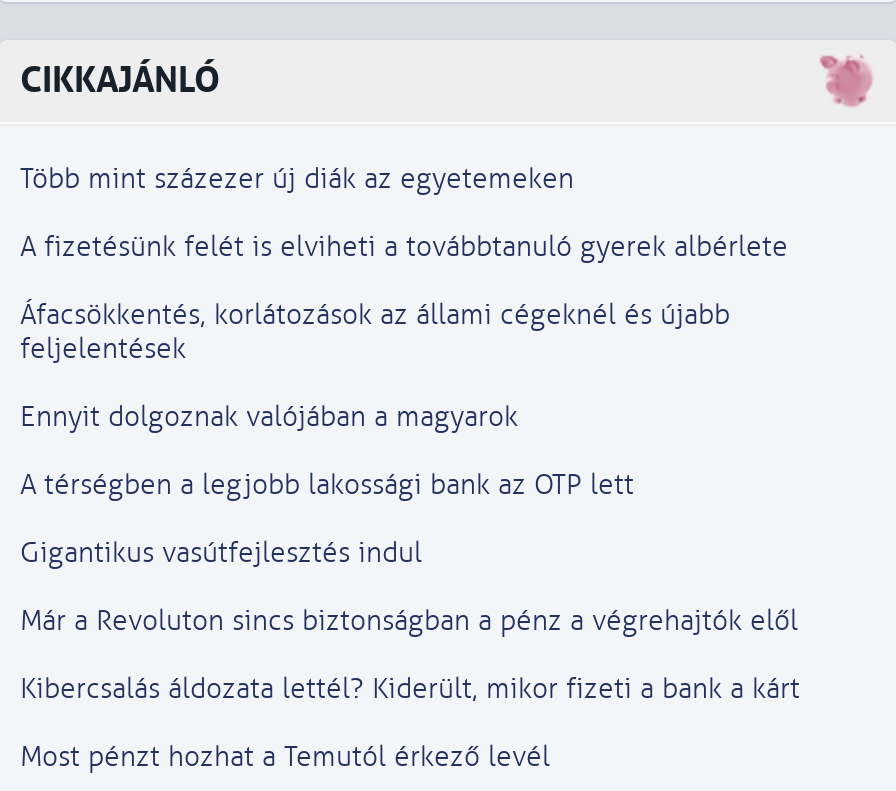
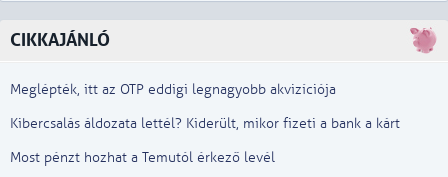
- Több mint százezer új diák az egyetemeken
- A fizetésünk felét is elviheti a továbbtanuló gyerek albérlete
- Áfacsökkentés, korlátozások az állami cégeknél és újabb
- feljelentések
- Ennyit dolgoznak valójában a magyarok
- A térségben a legjobb lakossági bank az OTP lett
- Gigantikus vasútfejlesztés indul
- Már a Revoluton sincs biztonságban a pénz a végrehajtók elől
+ Meglépték, itt az OTP eddigi legnagyobb akvizíciója
